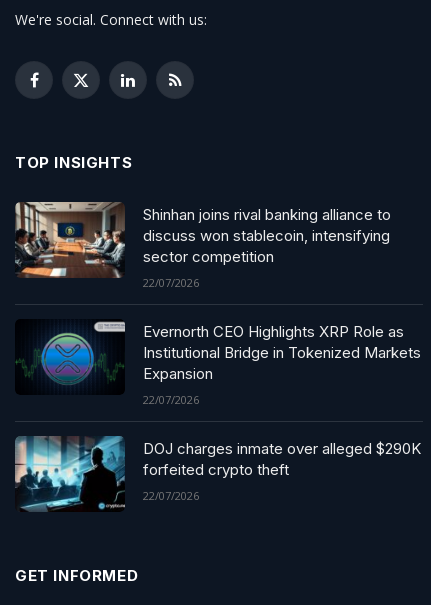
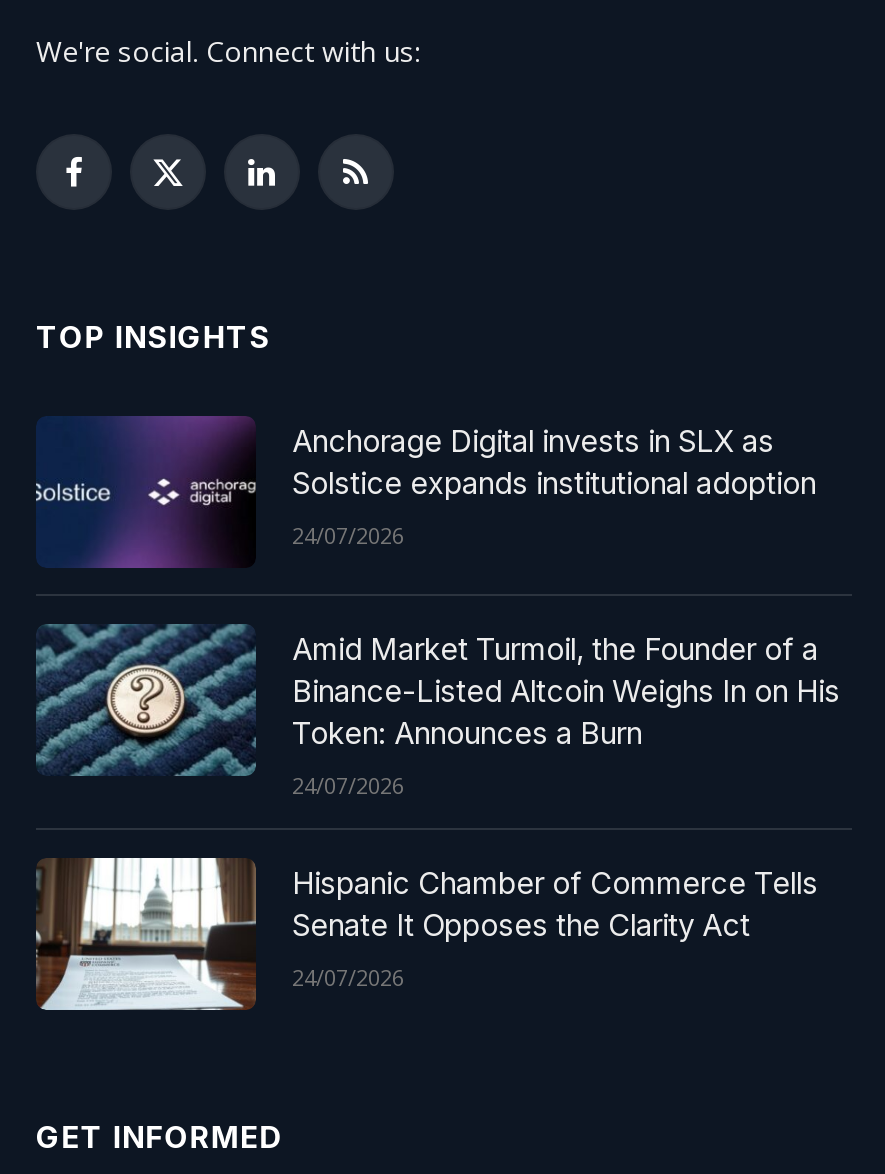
- [image]
- Shinhan joins rival banking alliance to
- discuss won stablecoin, intensifying
- sector competition
+ [image]
+ Anchorage Digital invests in SLX as
+ Solstice expands institutional adoption

- 22/07/2026
+ 24/07/2026

- [image]
- Evernorth CEO Highlights XRP Role as
- Institutional Bridge in Tokenized Markets
- Expansion
+ [image]
+ Amid Market Turmoil, the Founder of a
+ Binance-Listed Altcoin Weighs In on His
+ Token: Announces a Burn

- 22/07/2026
+ 24/07/2026

- [image]
- DOJ charges inmate over alleged $290K
- forfeited crypto theft
+ [image]
+ Hispanic Chamber of Commerce Tells
+ Senate It Opposes the Clarity Act

- 22/07/2026
+ 24/07/2026
